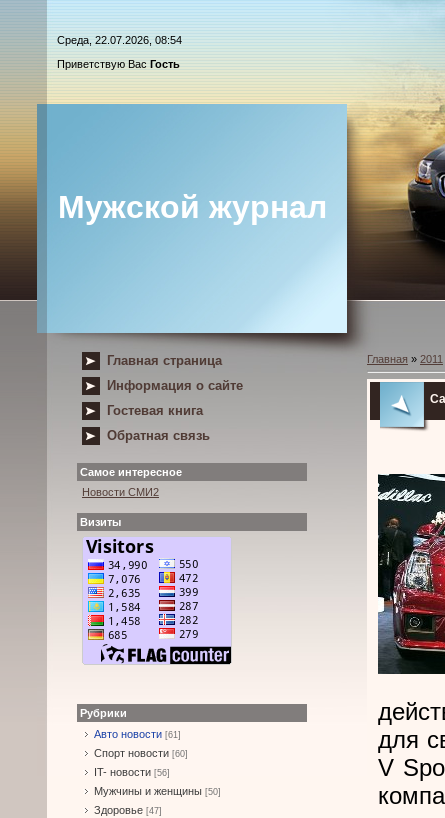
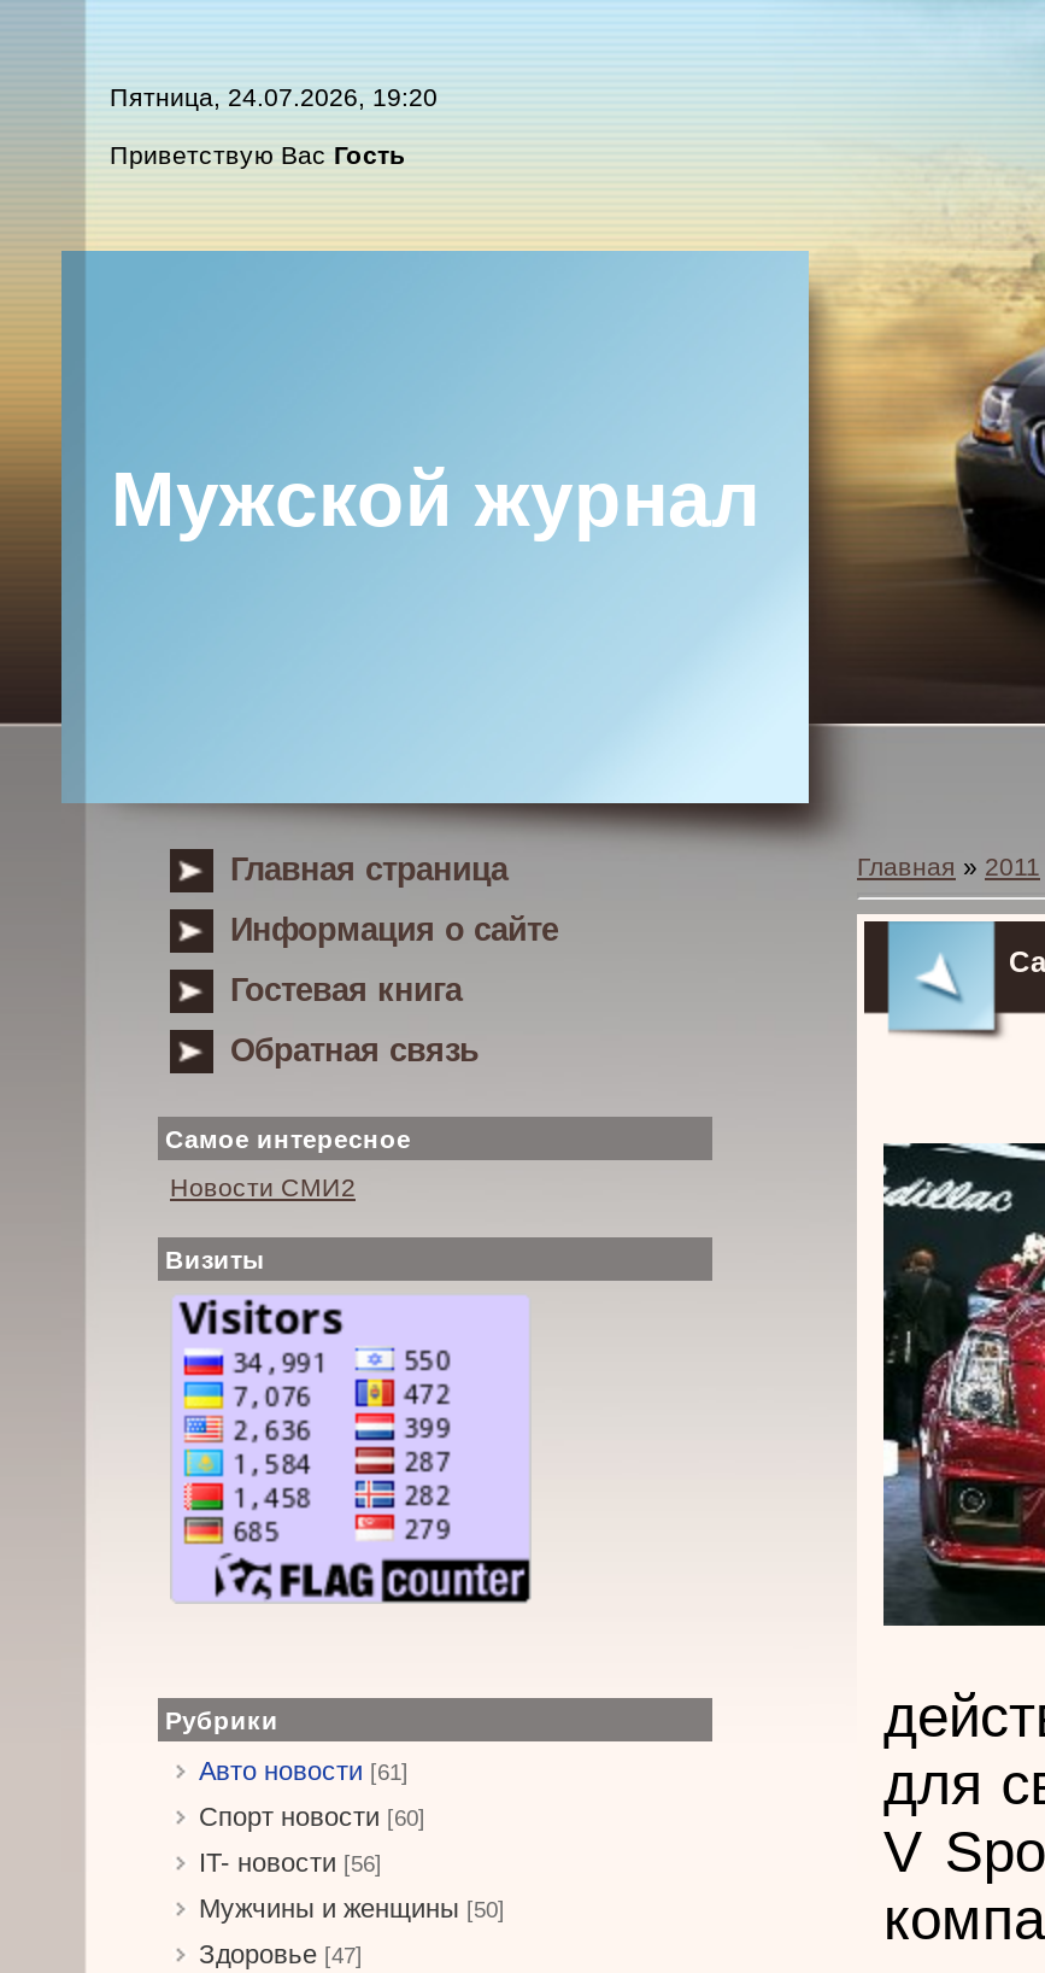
- Среда, 22.07.2026, 08:54
+ Пятница, 24.07.2026, 19:20
